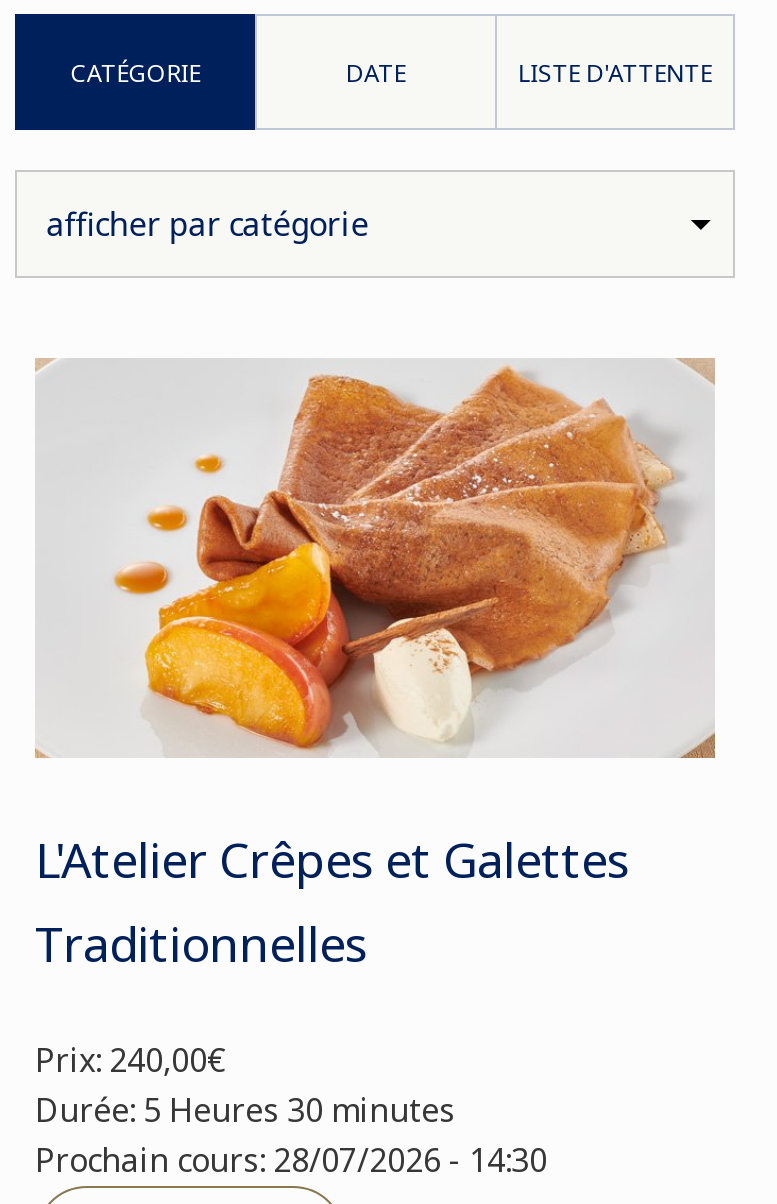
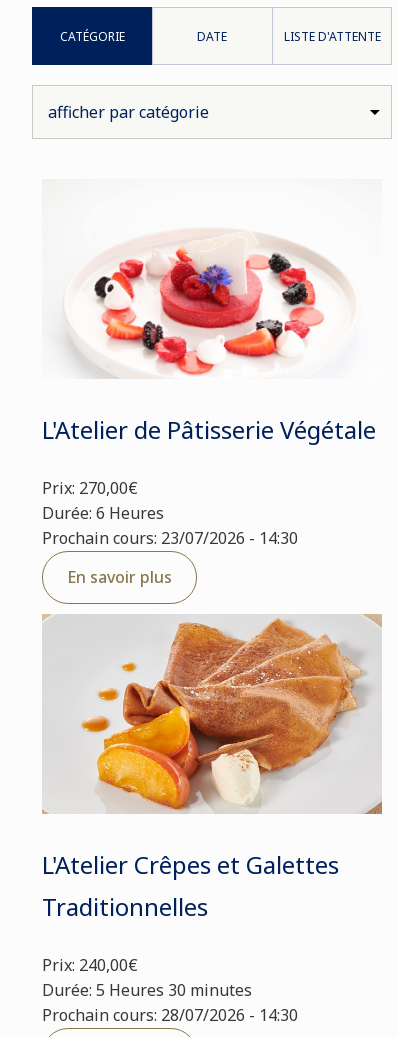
+ [image]
+ L'Atelier de Pâtisserie Végétale
+ Prix: 270,00€
+ Durée: 6 Heures
+ Prochain cours: 23/07/2026 - 14:30
+ En savoir plus
